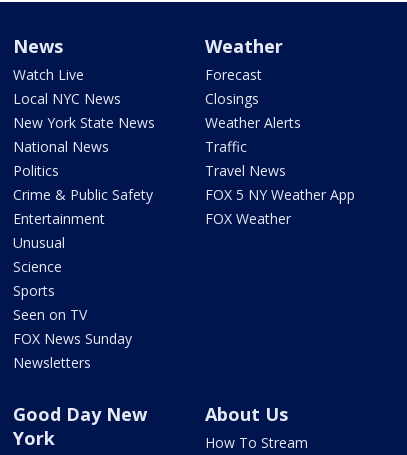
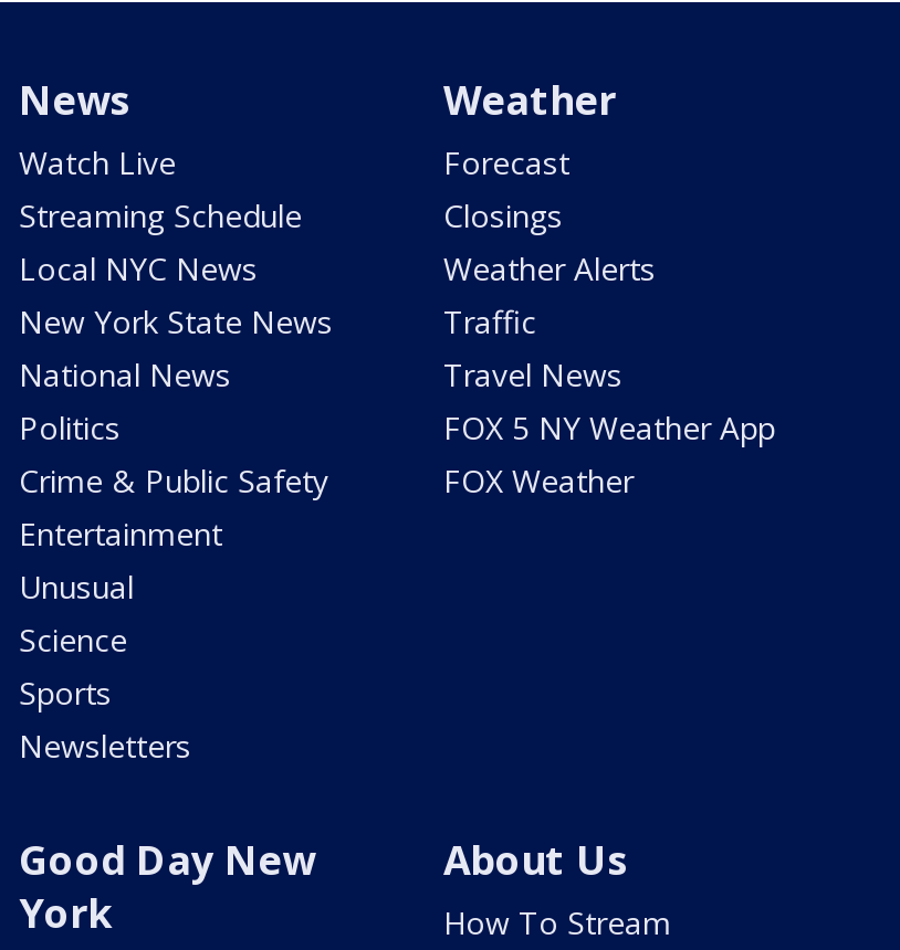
moved down: Local NYC News | New York State News | National News | ... | Science | Sports

+ Streaming Schedule

- Seen on TV
- FOX News Sunday
